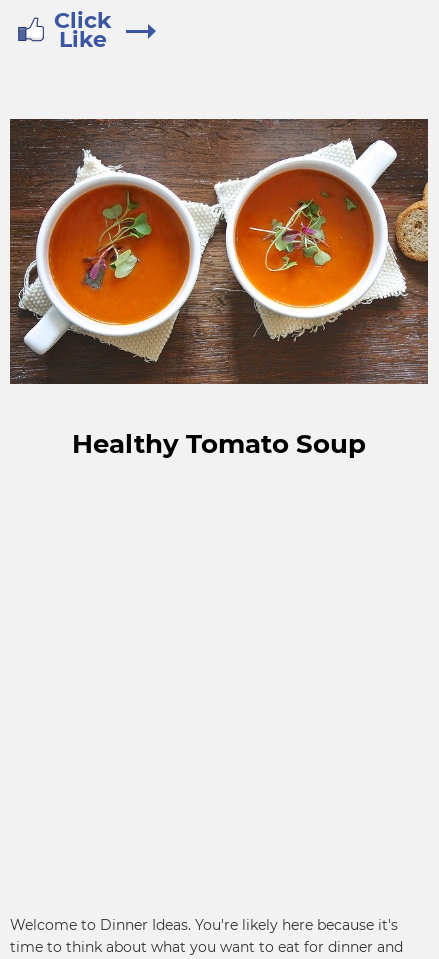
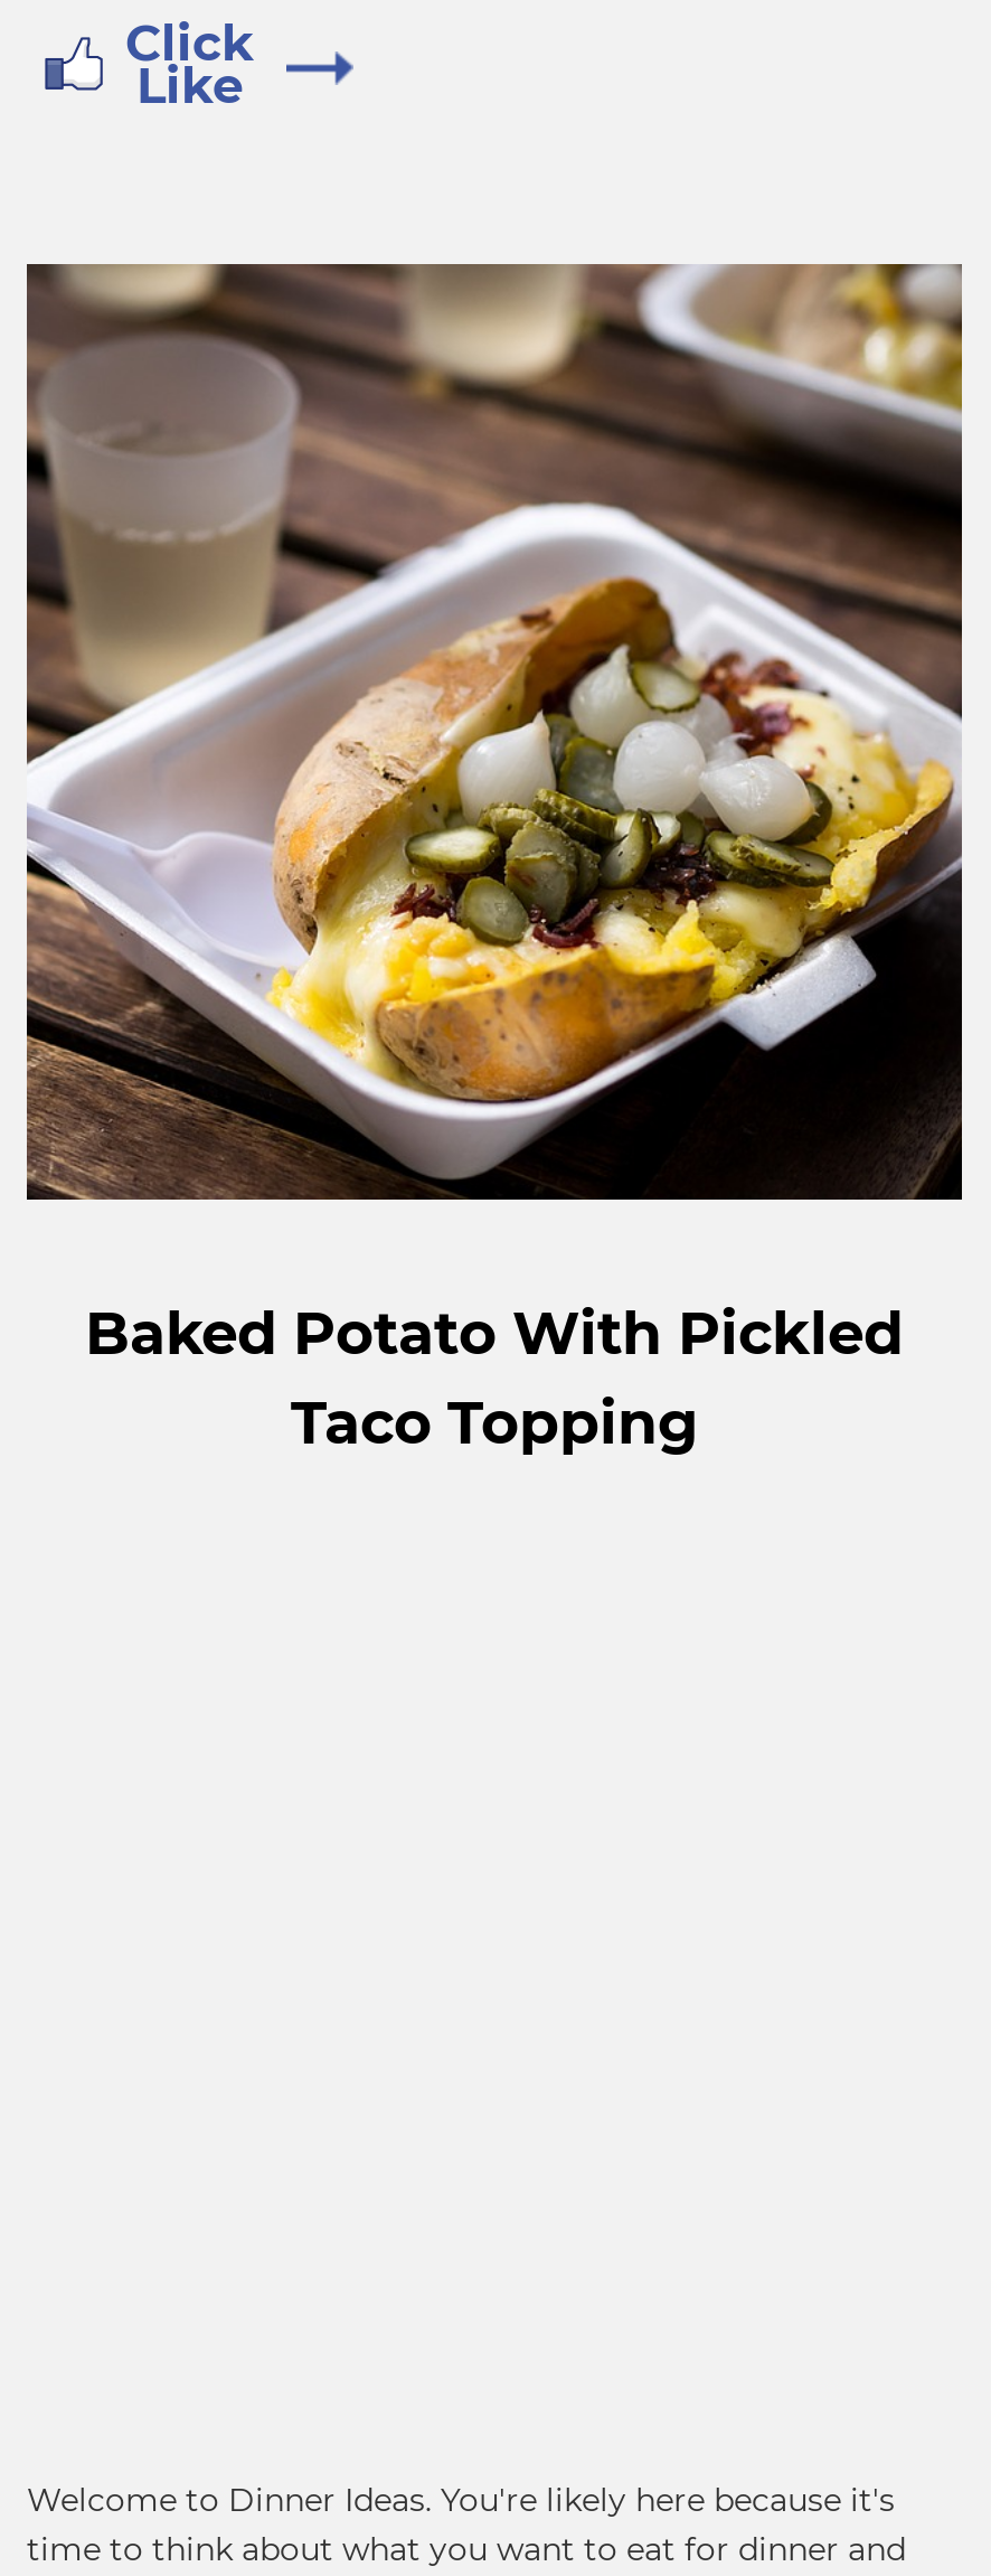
- [image]
+ [image]

- Healthy Tomato Soup
+ Baked Potato With Pickled
+ Taco Topping
